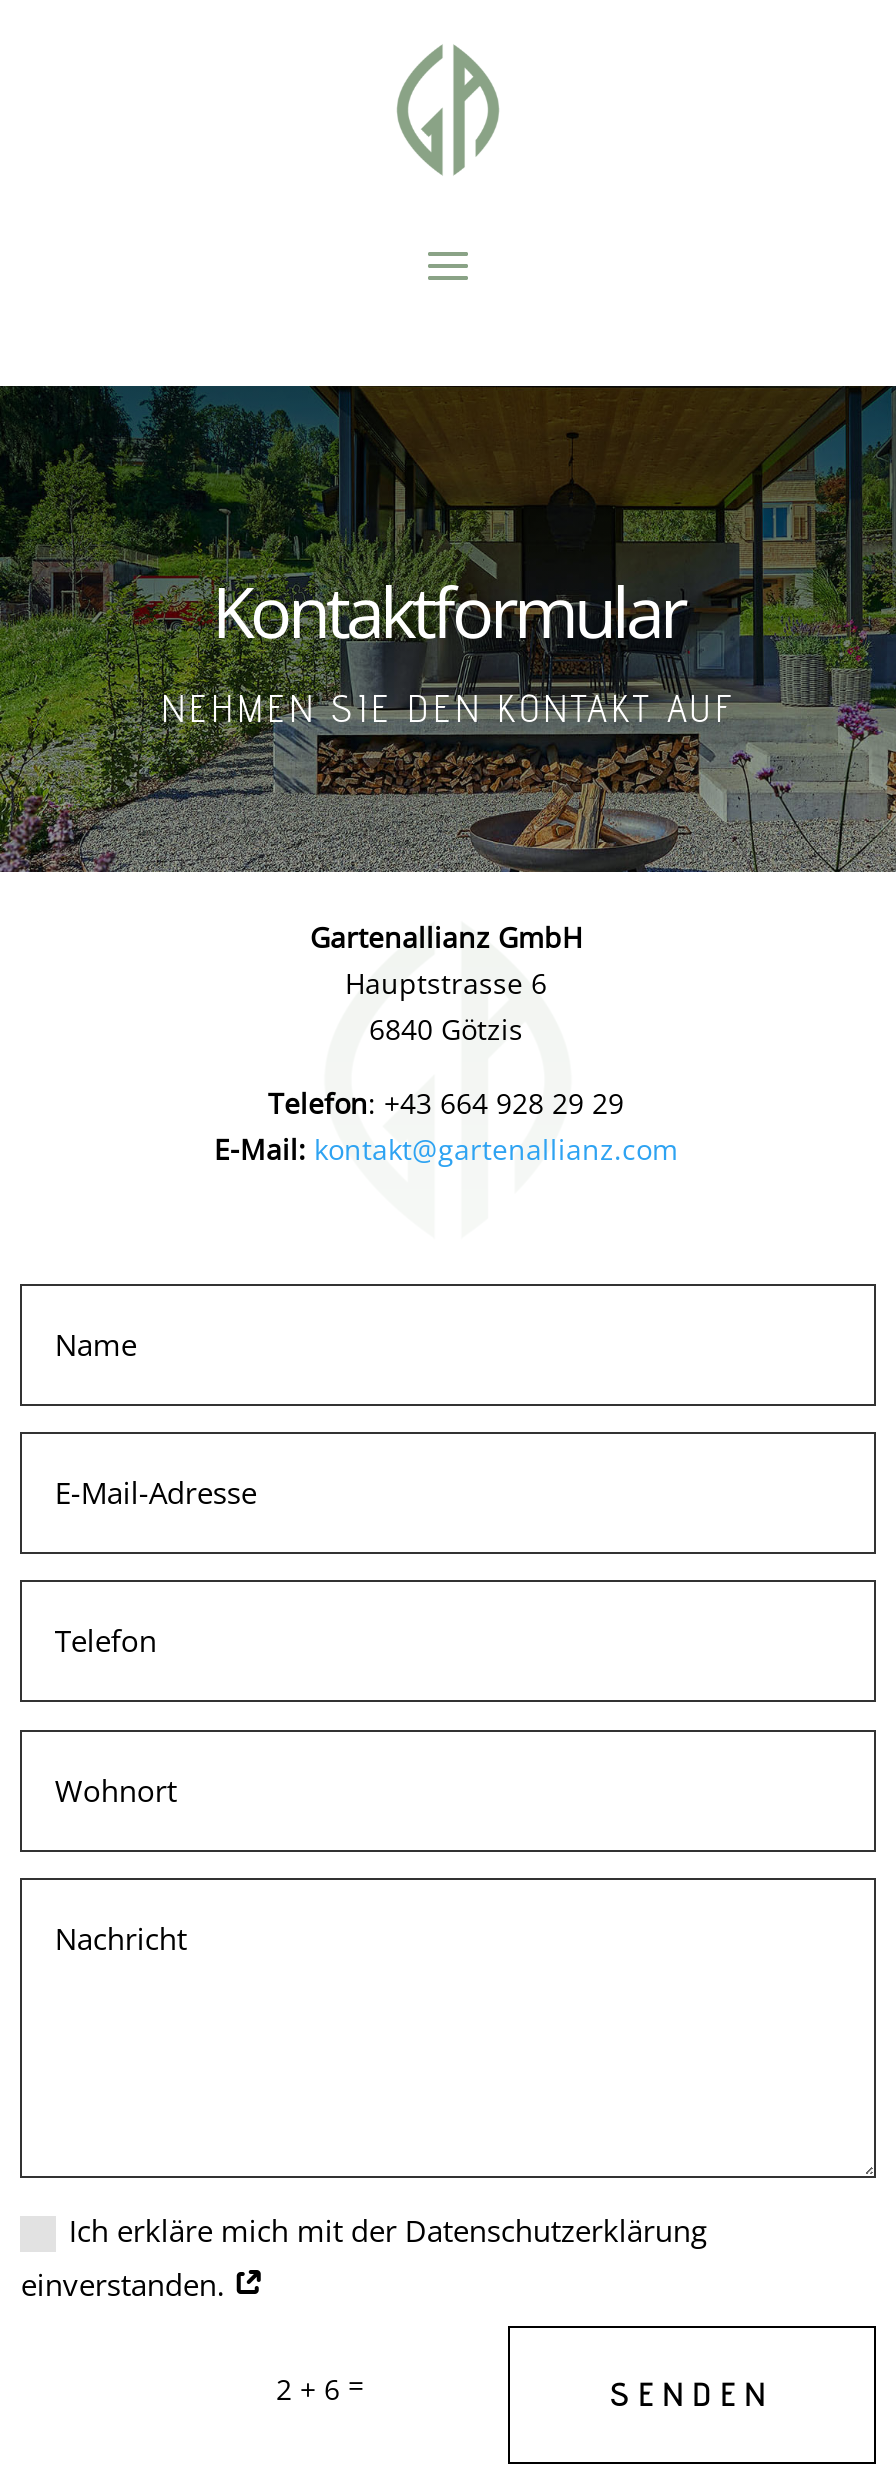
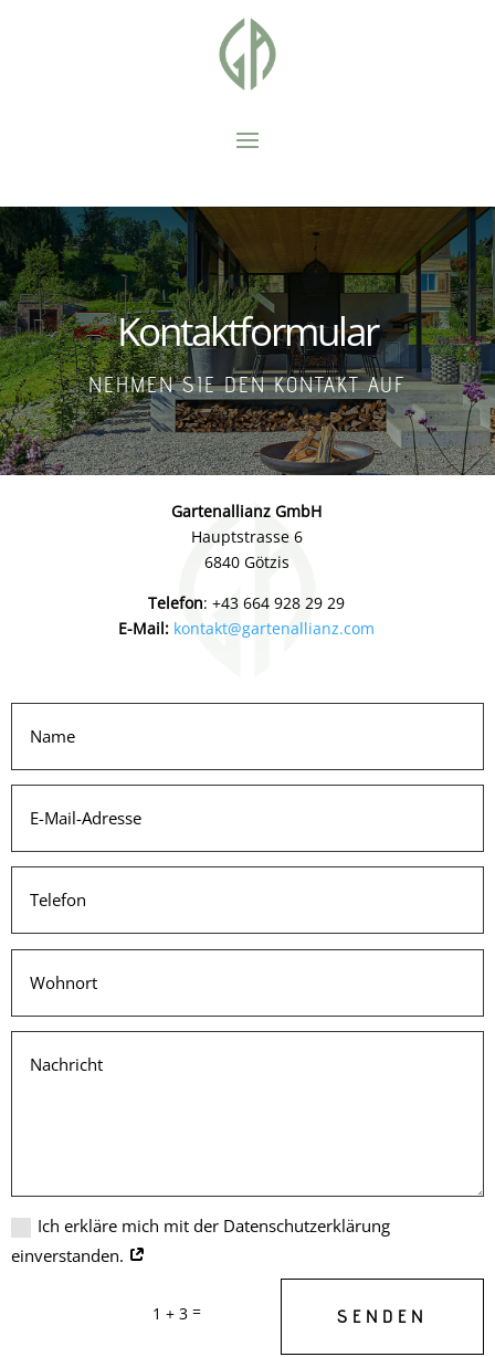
- 2 + 6 =
+ 1 + 3 =
